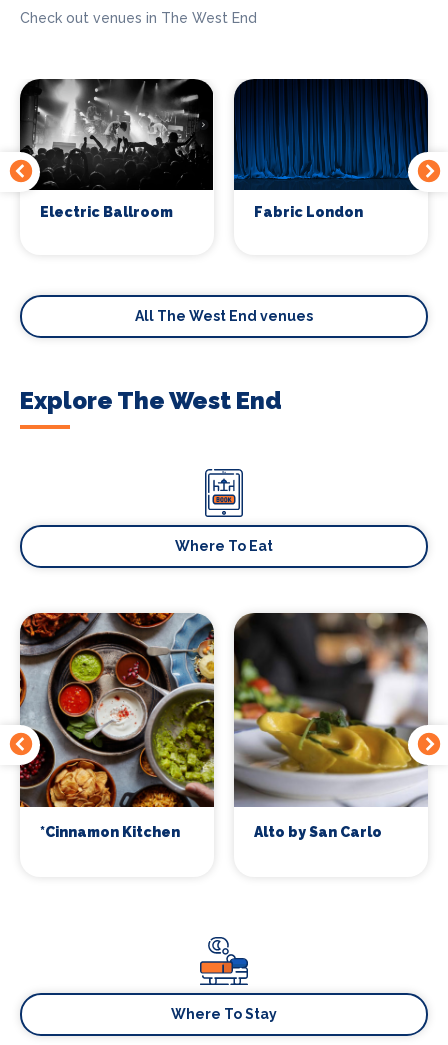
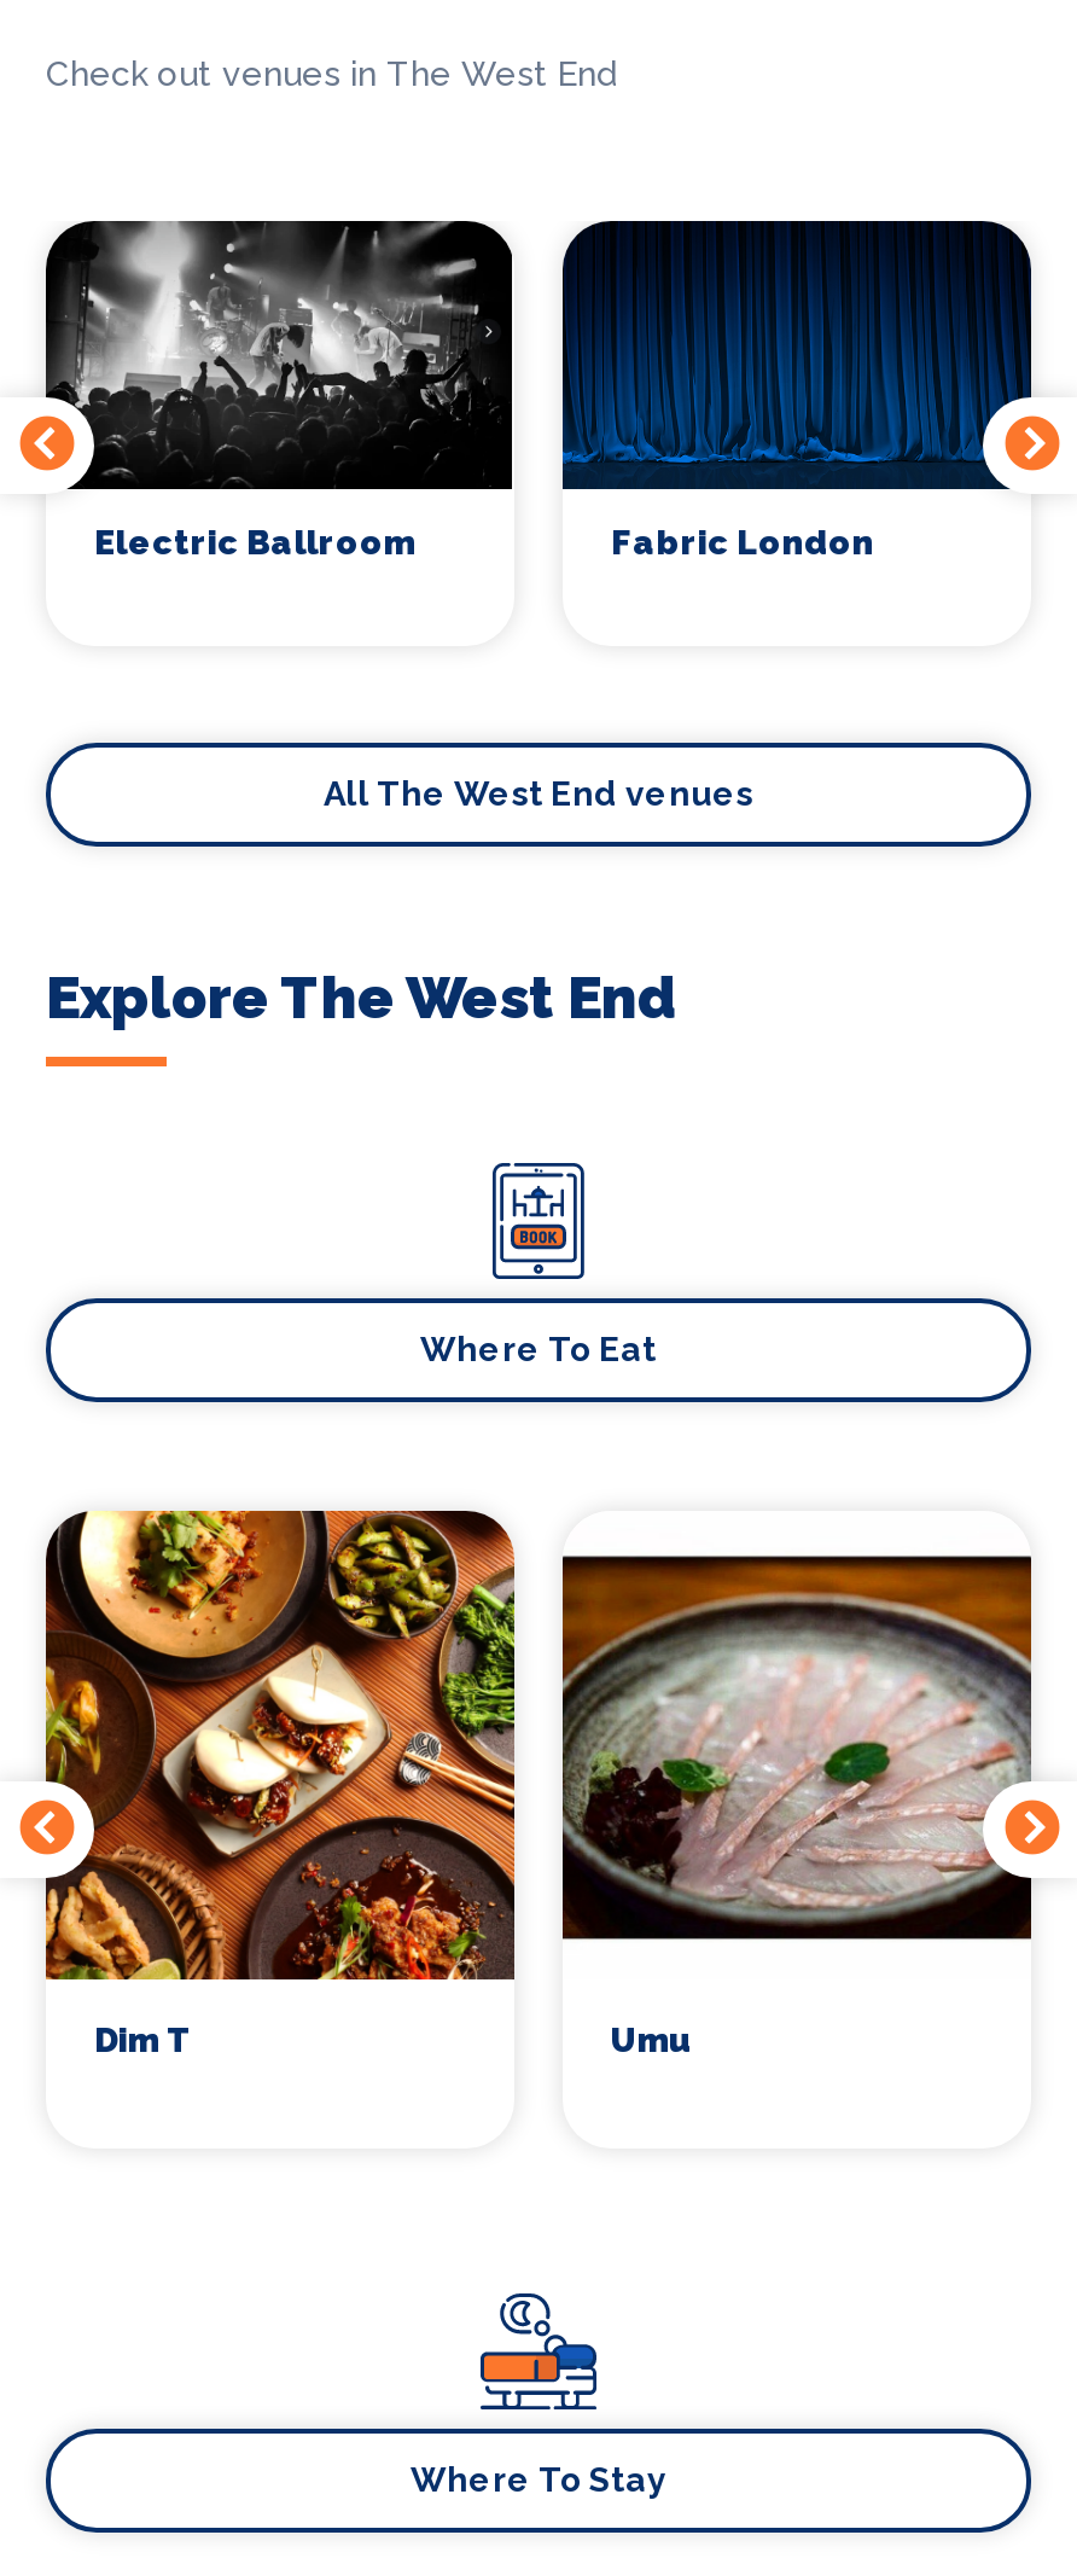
- [image]
- *Cinnamon Kitchen
- Alto by San Carlo
+ [image]
+ Dim T
+ Umu

- [image]
+ [image]
